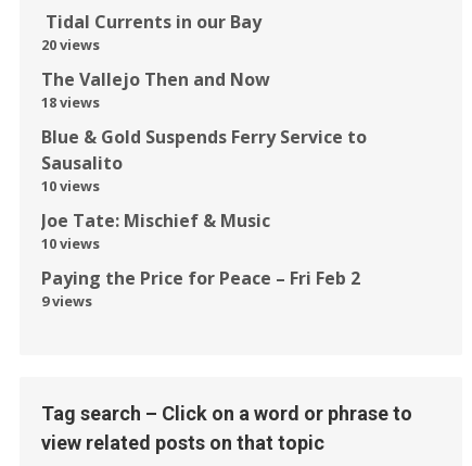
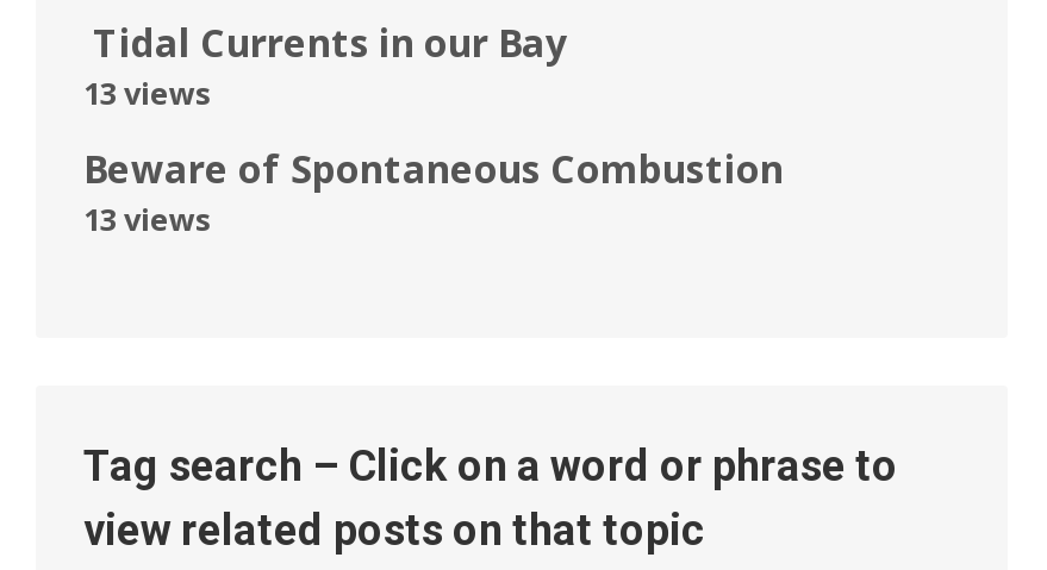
- 20 views
- The Vallejo Then and Now
- 18 views
- Blue & Gold Suspends Ferry Service to
- Sausalito
- 10 views
- Joe Tate: Mischief & Music
- 10 views
- Paying the Price for Peace – Fri Feb 2
- 9 views
+ 13 views
+ Beware of Spontaneous Combustion
+ 13 views
